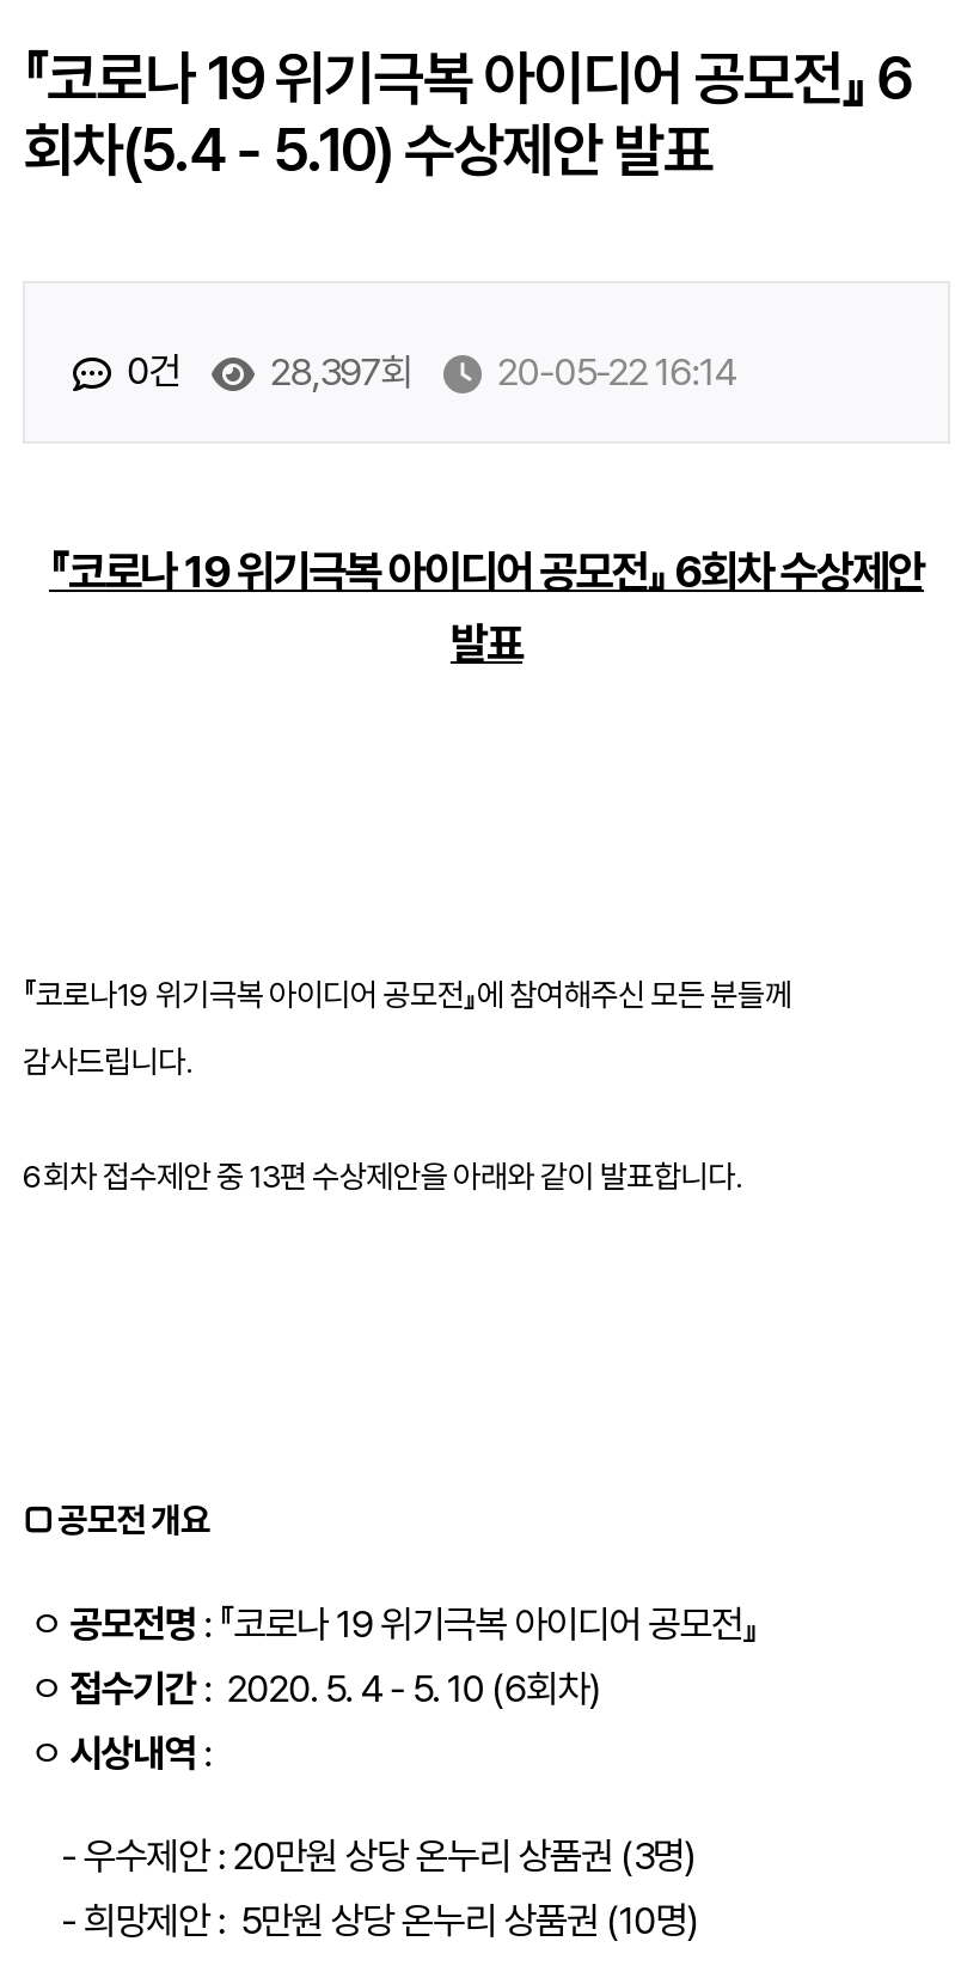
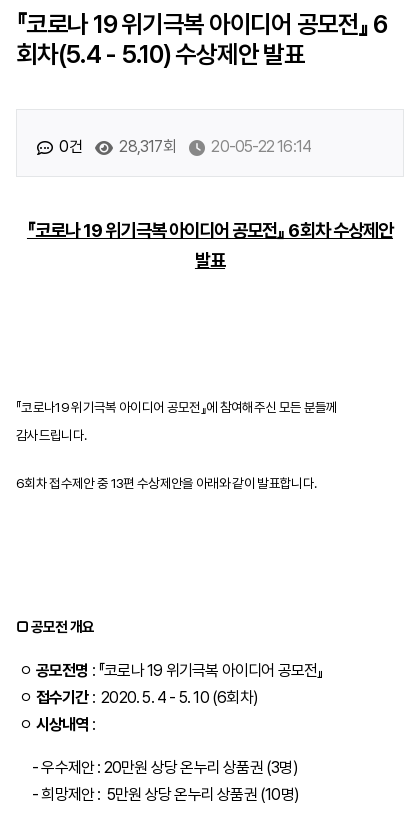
- 0건 28,397회 20-05-22 16:14
+ 0건 28,317회 20-05-22 16:14
